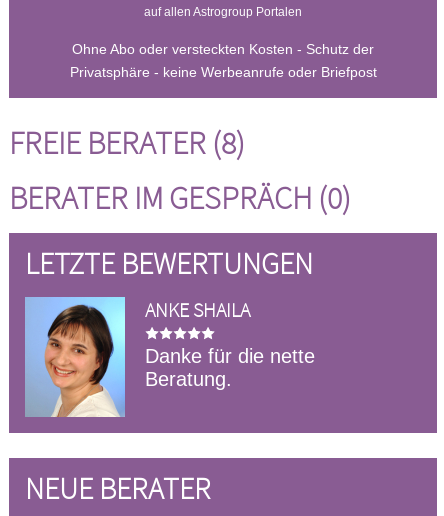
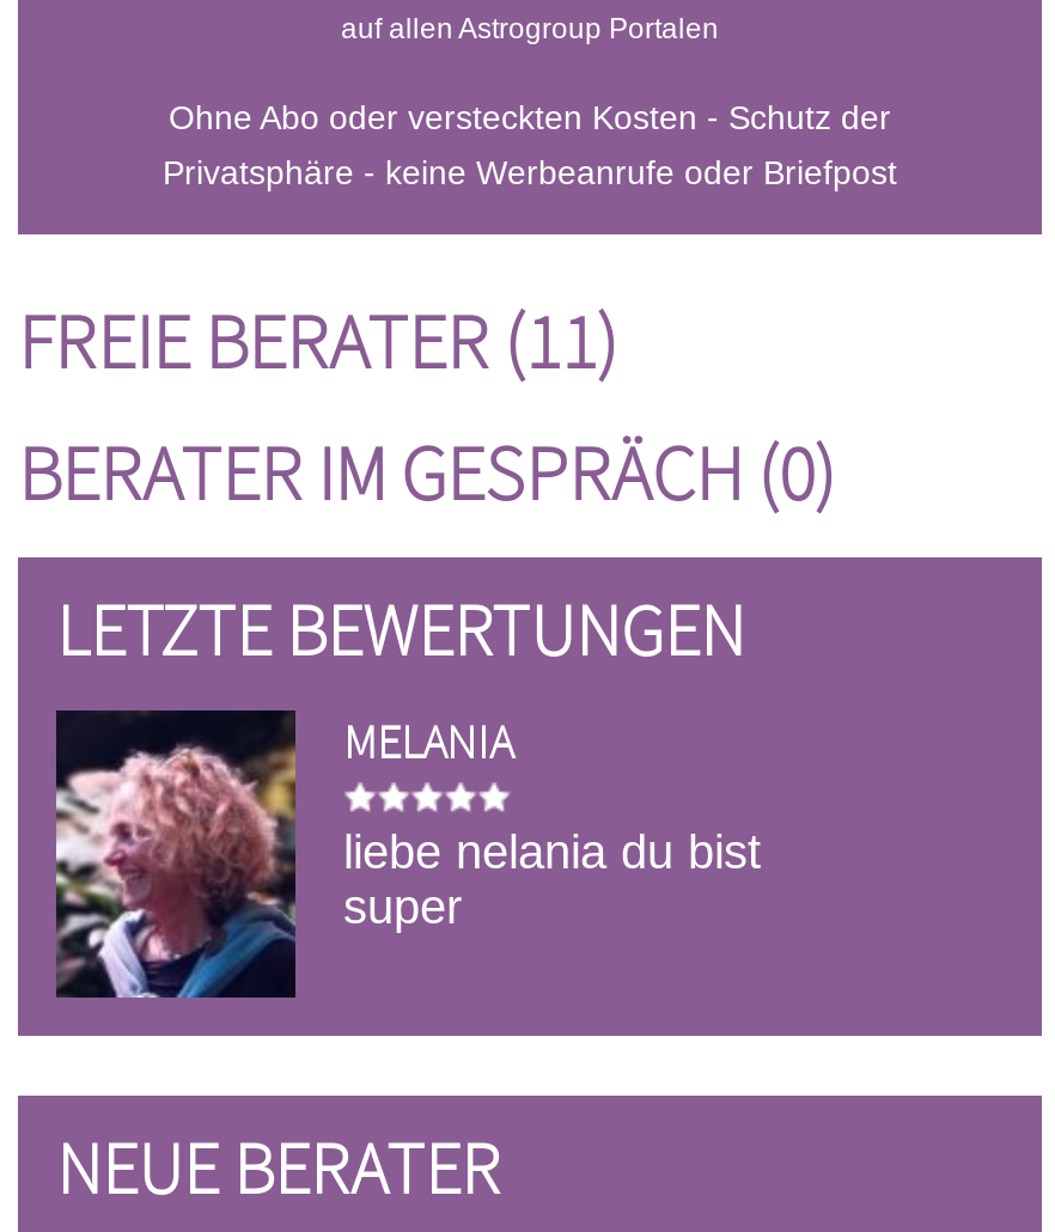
- FREIE BERATER (8)
+ FREIE BERATER (11)

- [image]
- ANKE SHAILA
+ [image]
+ MELANIA

- Danke für die nette
- Beratung.
+ liebe nelania du bist
+ super
